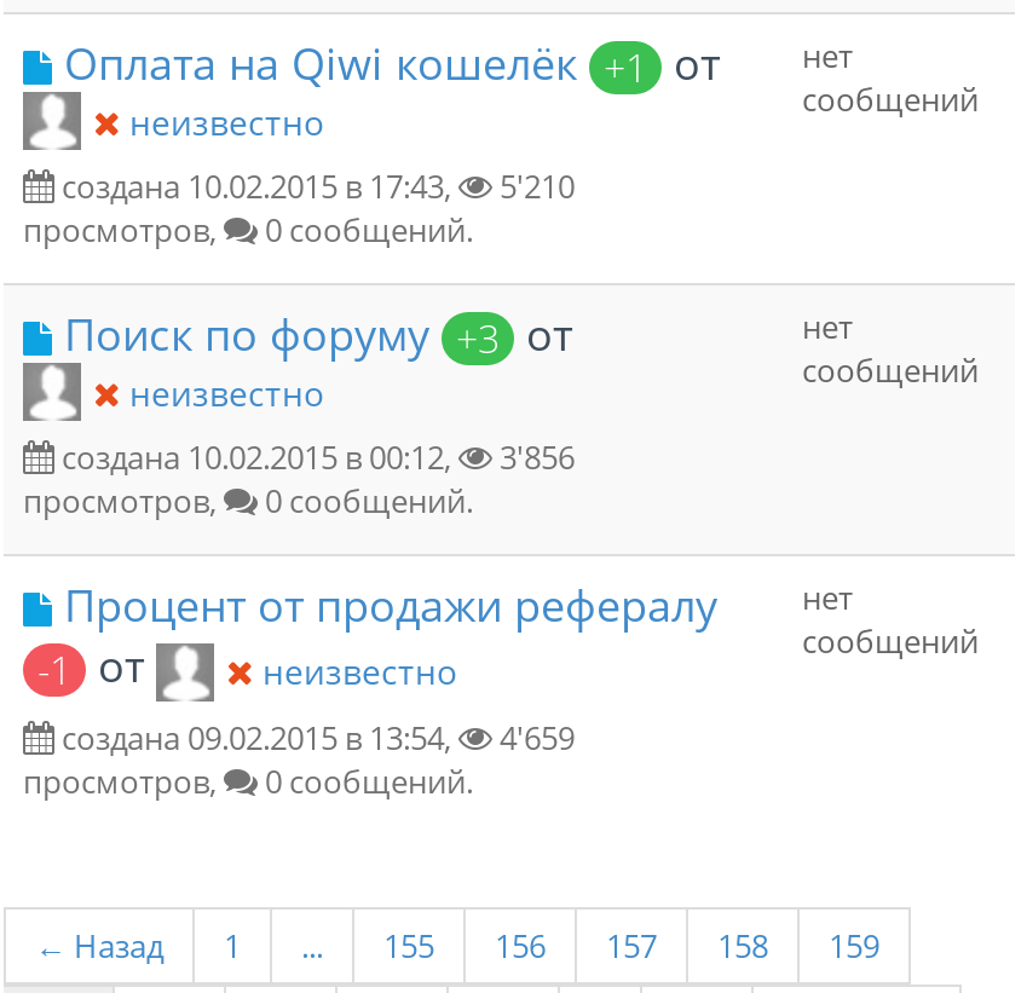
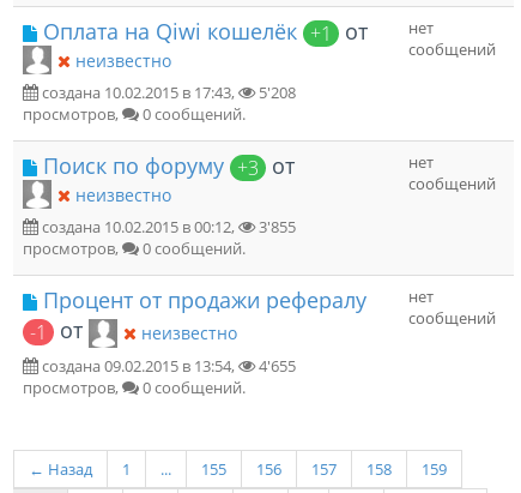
- создана 10.02.2015 в 17:43, 5'210
+ создана 10.02.2015 в 17:43, 5'208

- создана 10.02.2015 в 00:12, 3'856
+ создана 10.02.2015 в 00:12, 3'855

- создана 09.02.2015 в 13:54, 4'659
+ создана 09.02.2015 в 13:54, 4'655
